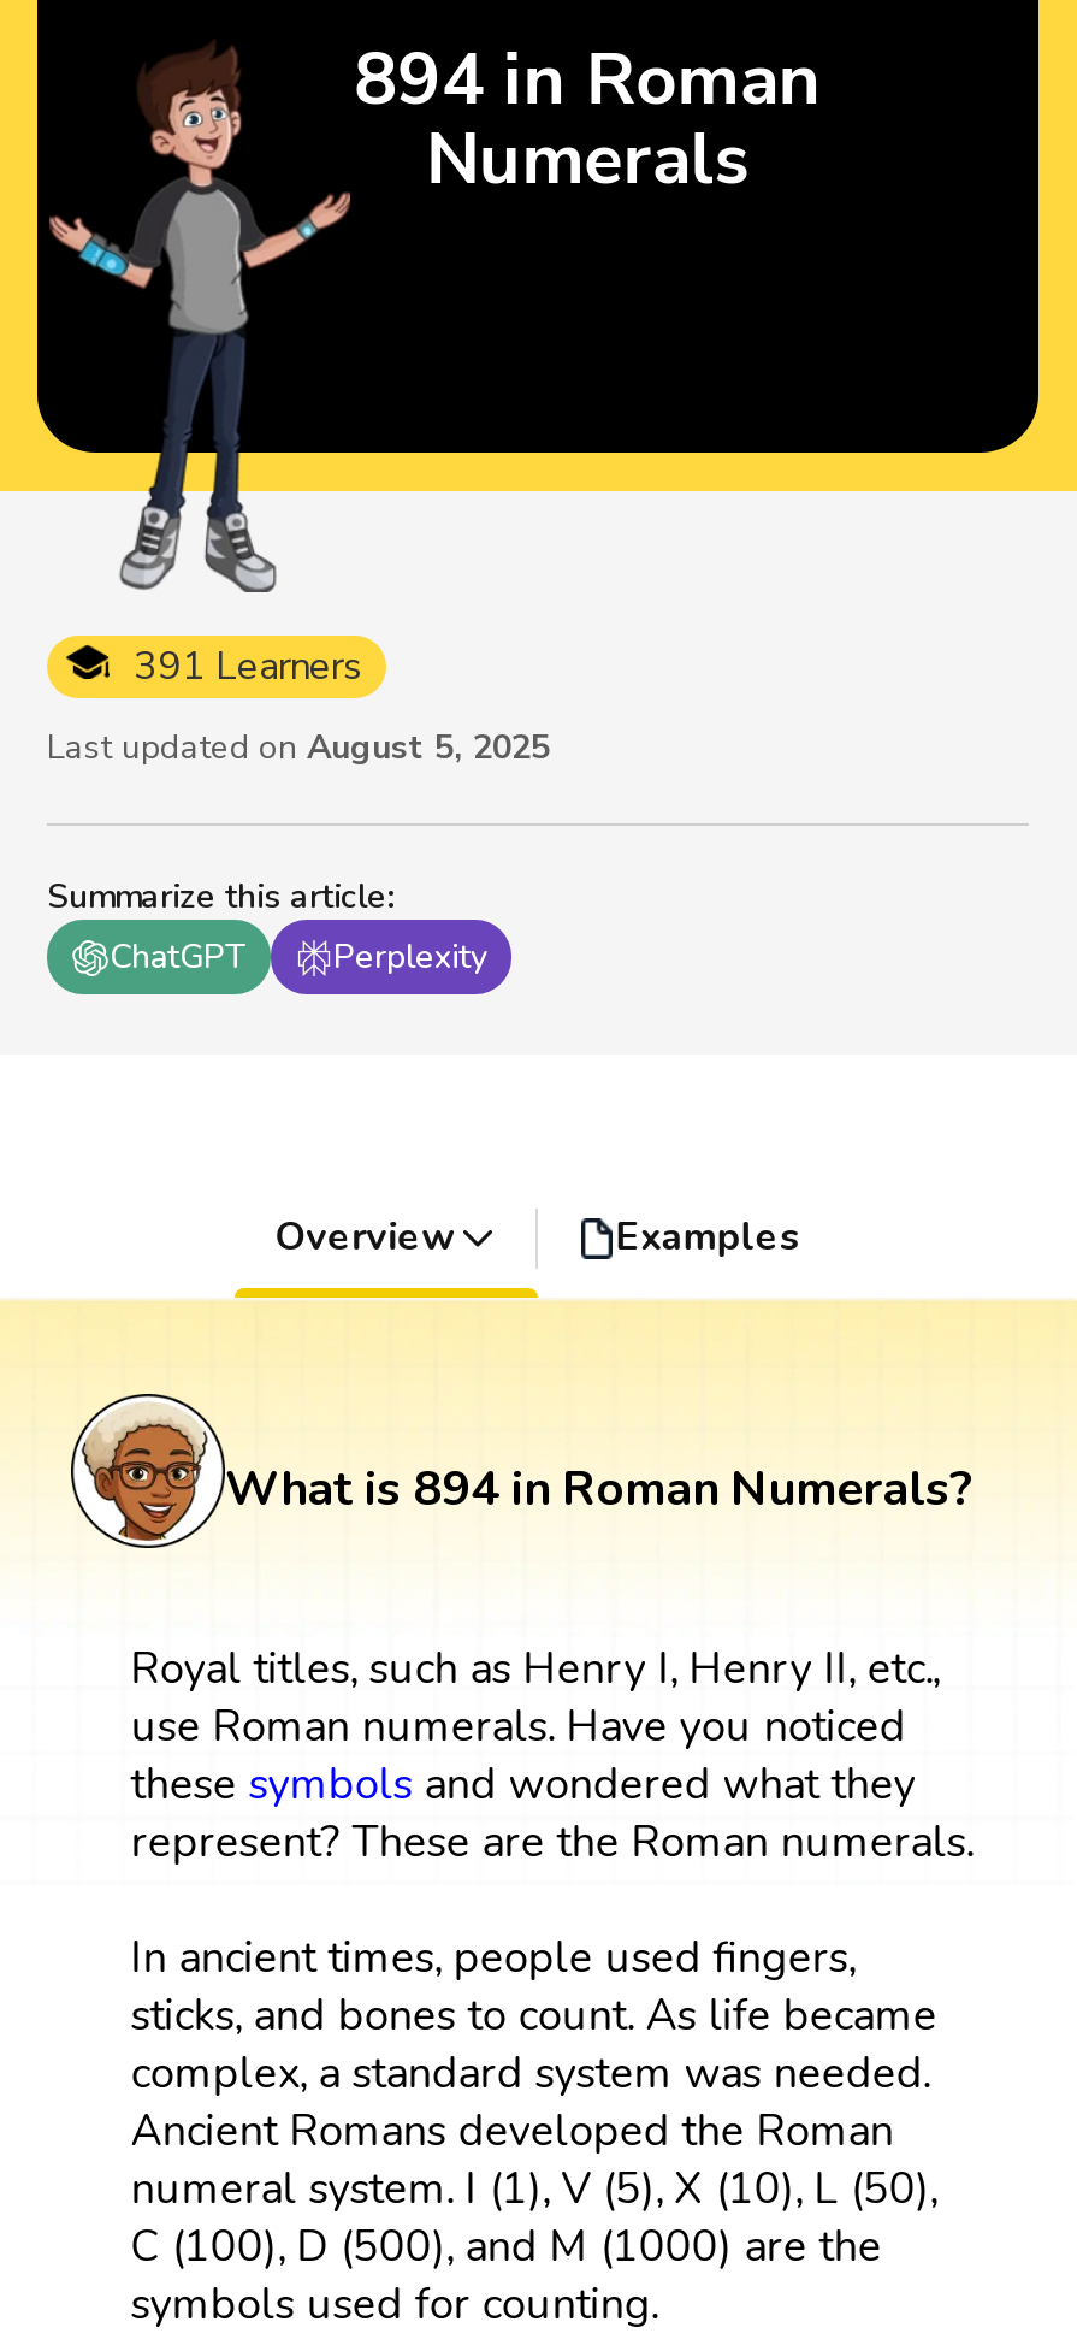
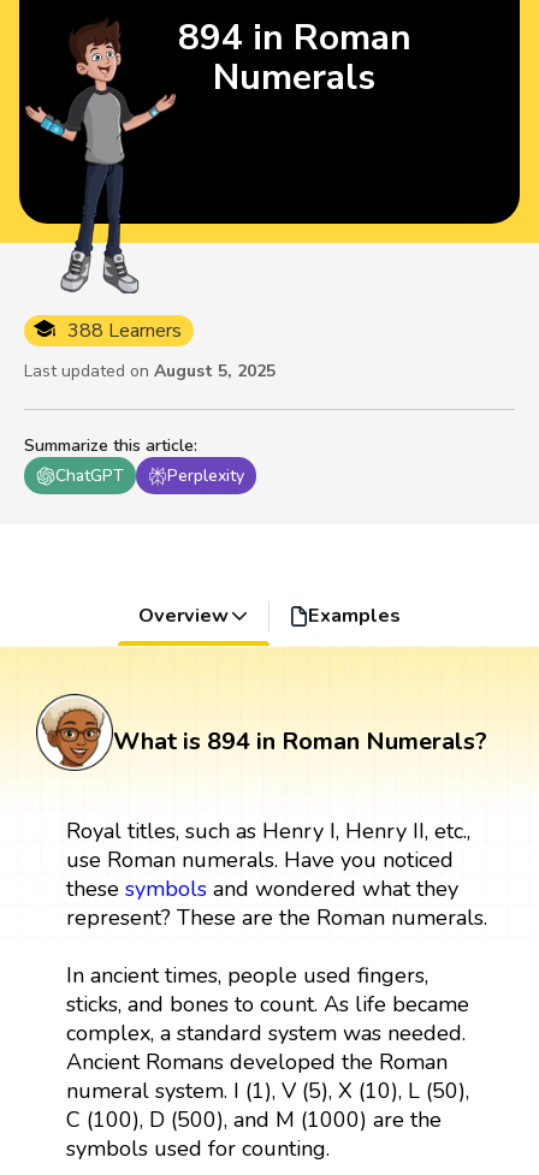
- 391 Learners
+ 388 Learners
